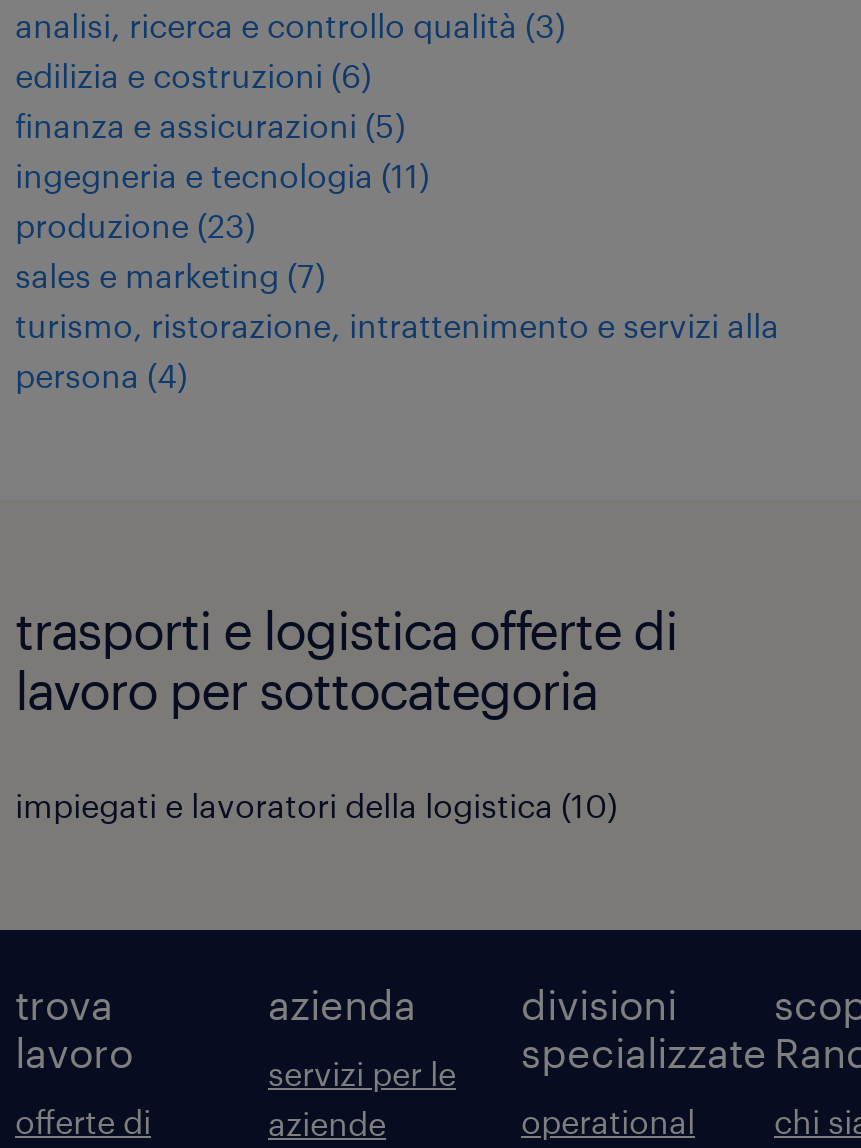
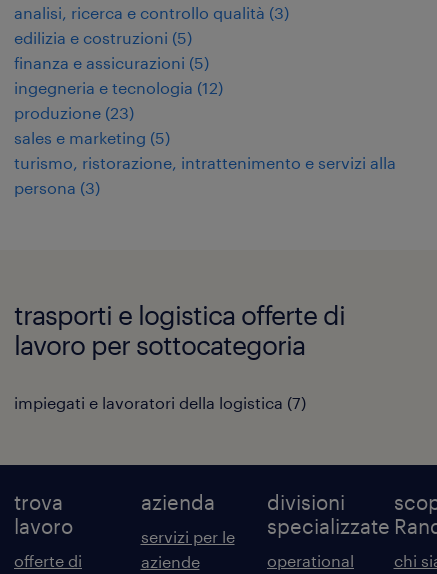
- edilizia e costruzioni (6)
+ edilizia e costruzioni (5)

- ingegneria e tecnologia (11)
+ ingegneria e tecnologia (12)

- sales e marketing (7)
+ sales e marketing (5)

- persona (4)
+ persona (3)

- impiegati e lavoratori della logistica (10)
+ impiegati e lavoratori della logistica (7)
